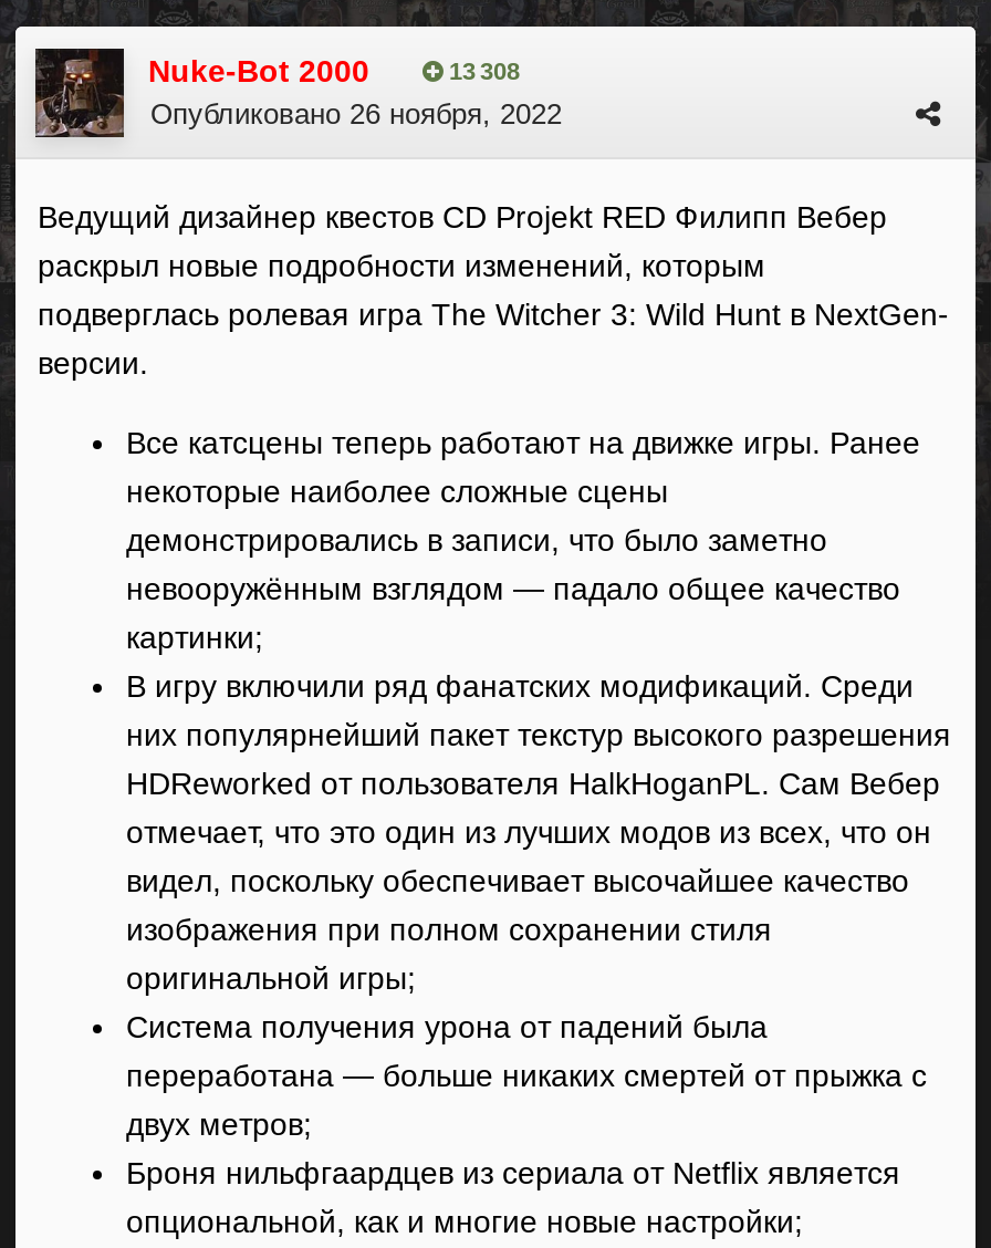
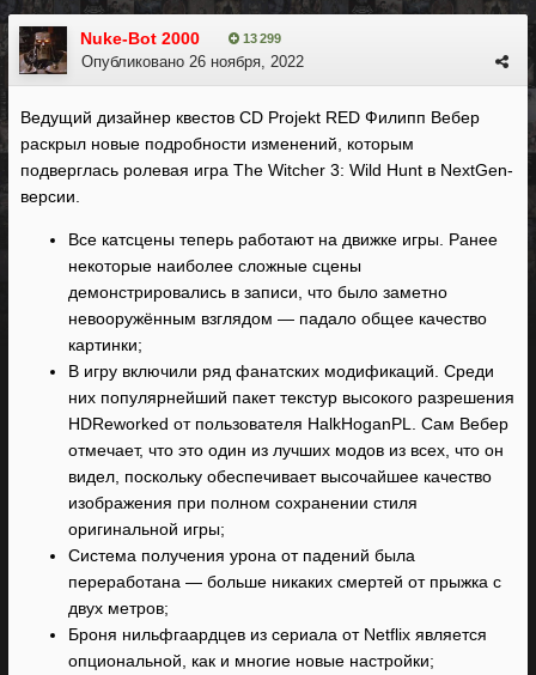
- 13 308
+ 13 299
